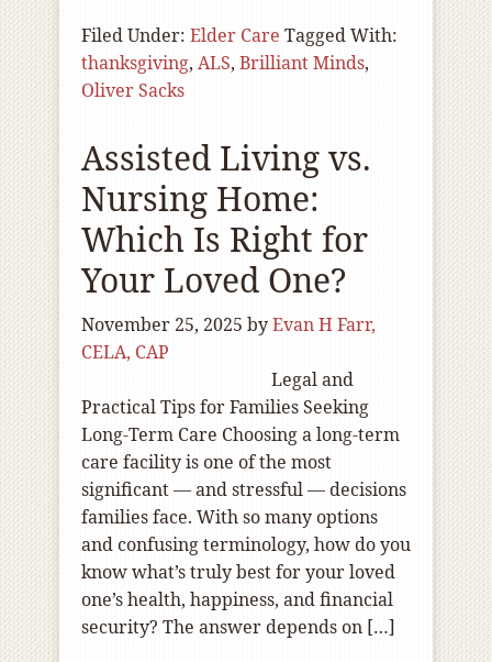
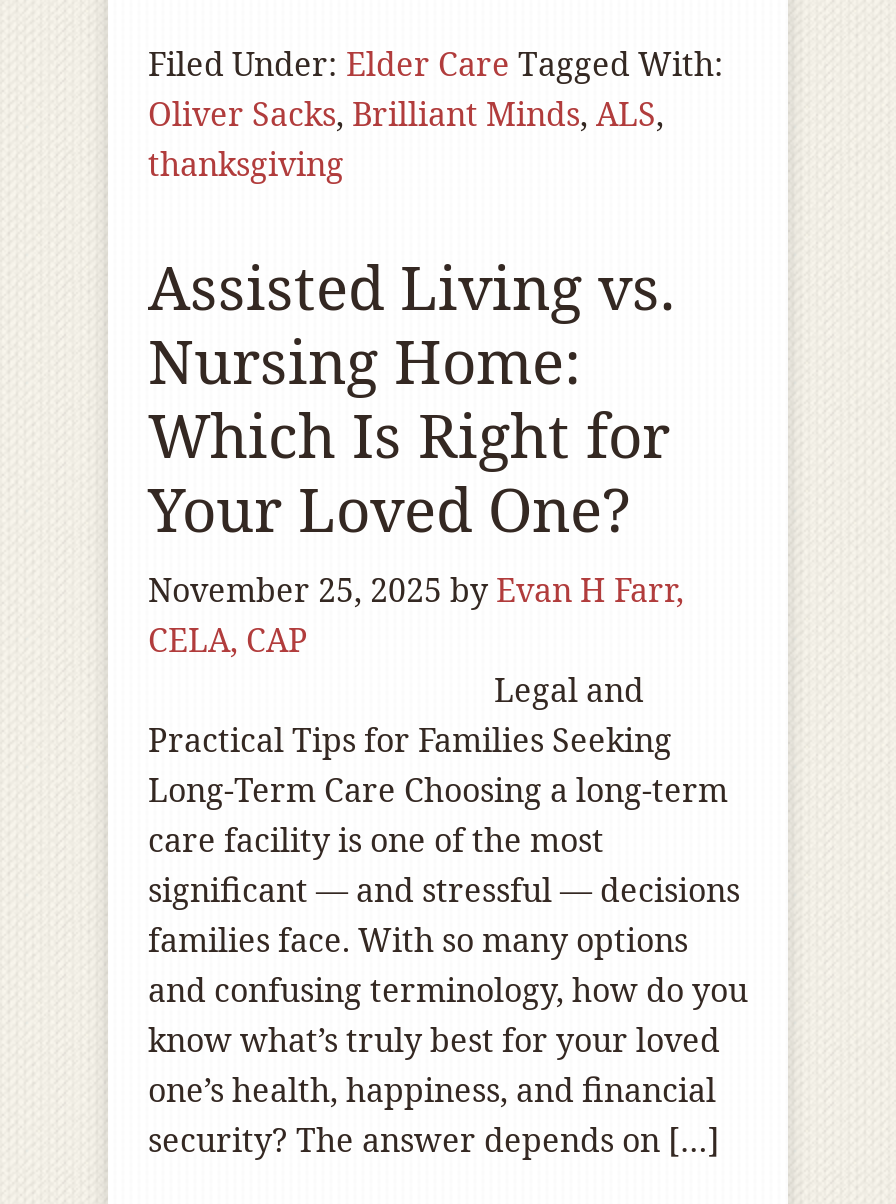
- thanksgiving, ALS, Brilliant Minds,
- Oliver Sacks
+ Oliver Sacks, Brilliant Minds, ALS,
+ thanksgiving
